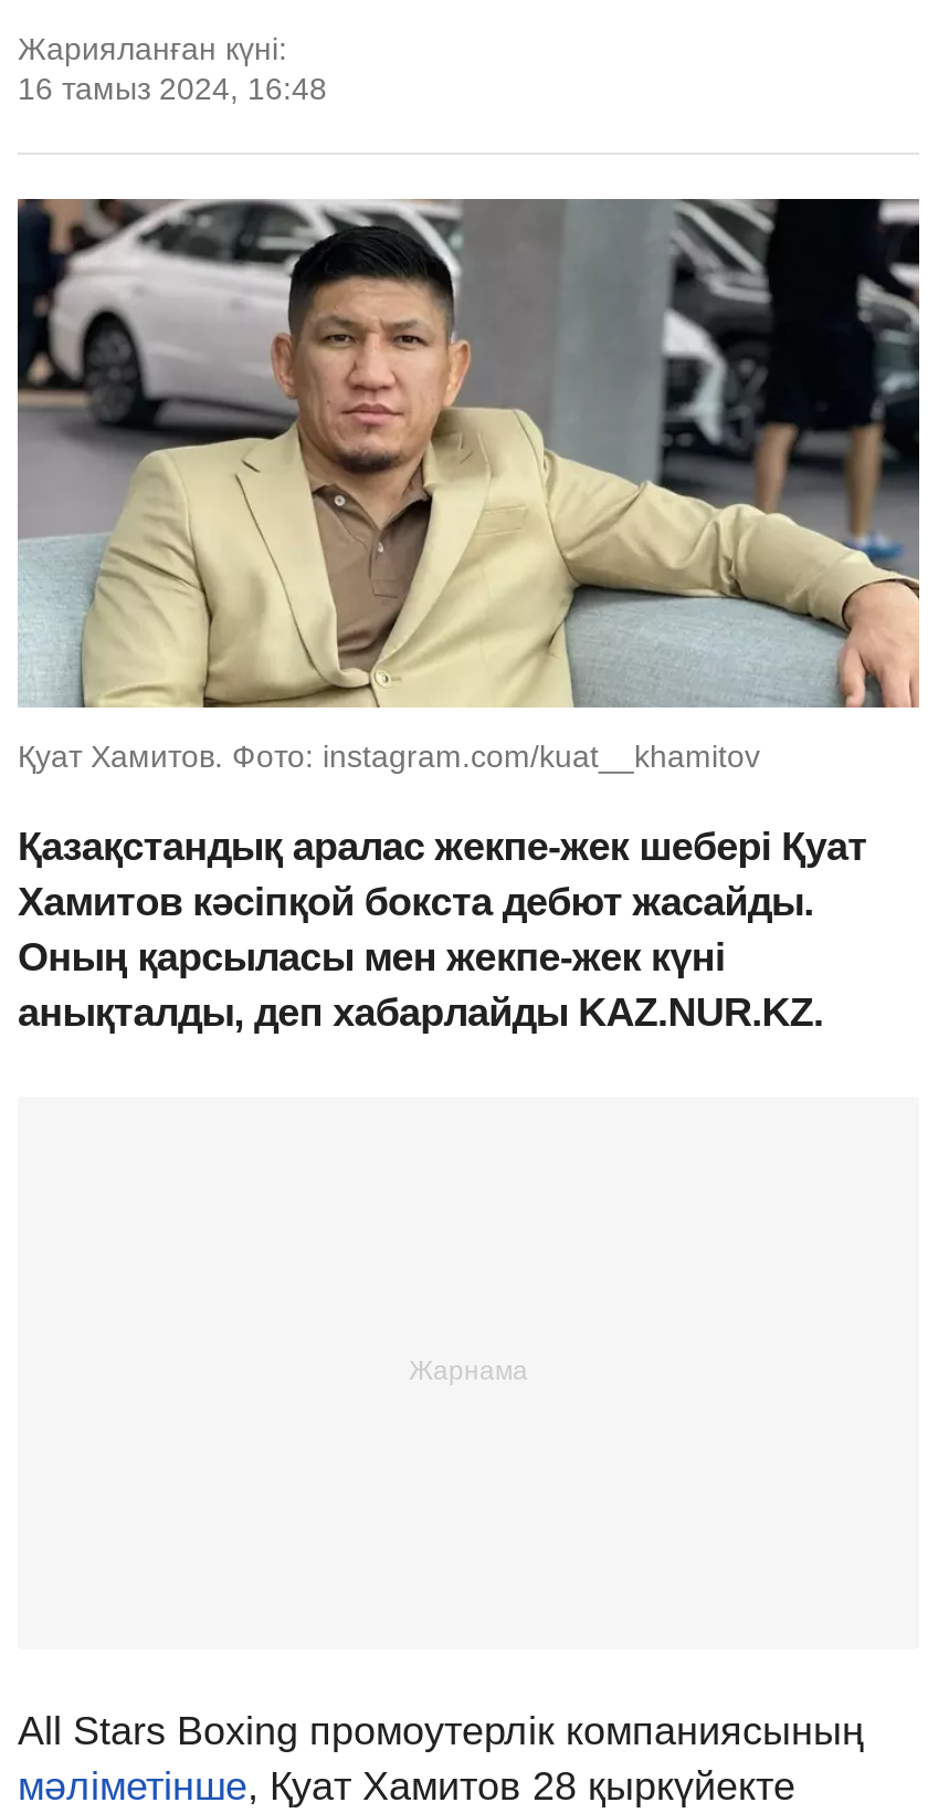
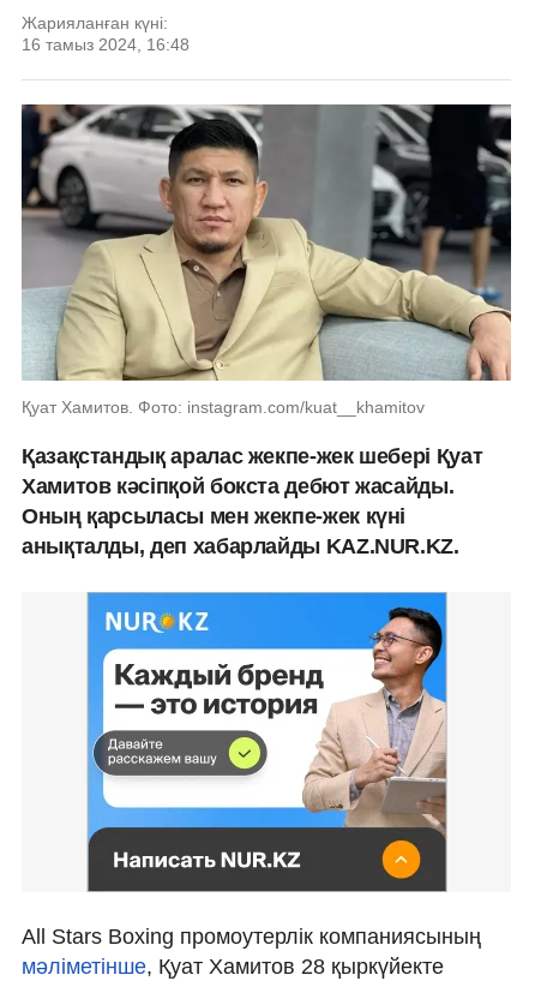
+ [image]
